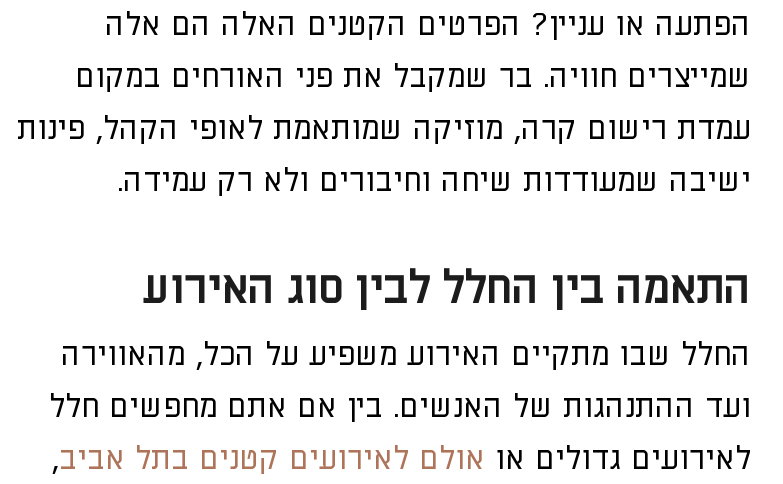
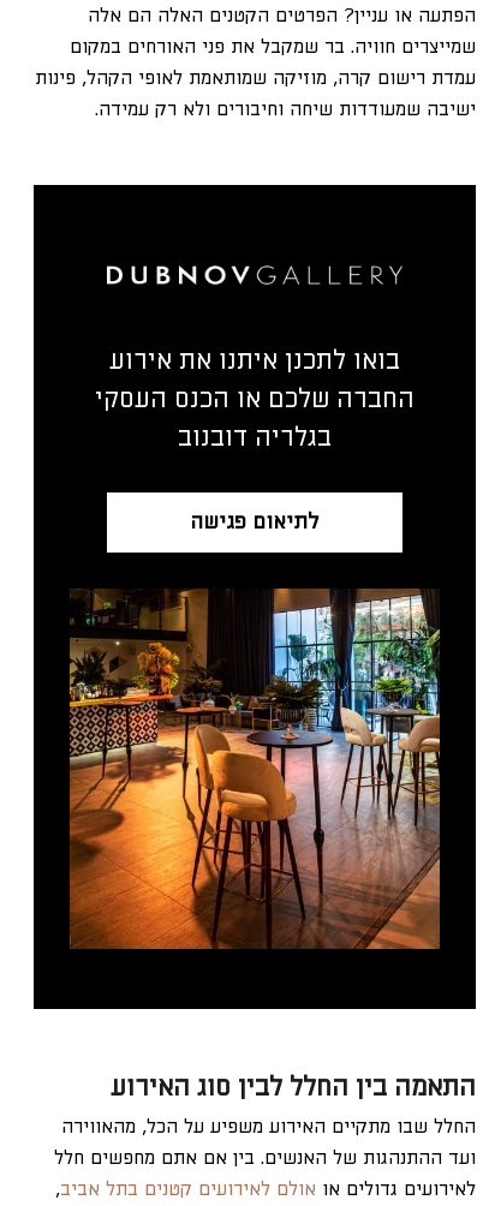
+ [image]
+ בואו לתכנן איתנו את אירוע
+ החברה שלכם או הכנס העסקי
+ בגלריה דובנוב

+ לתיאום פגישה
